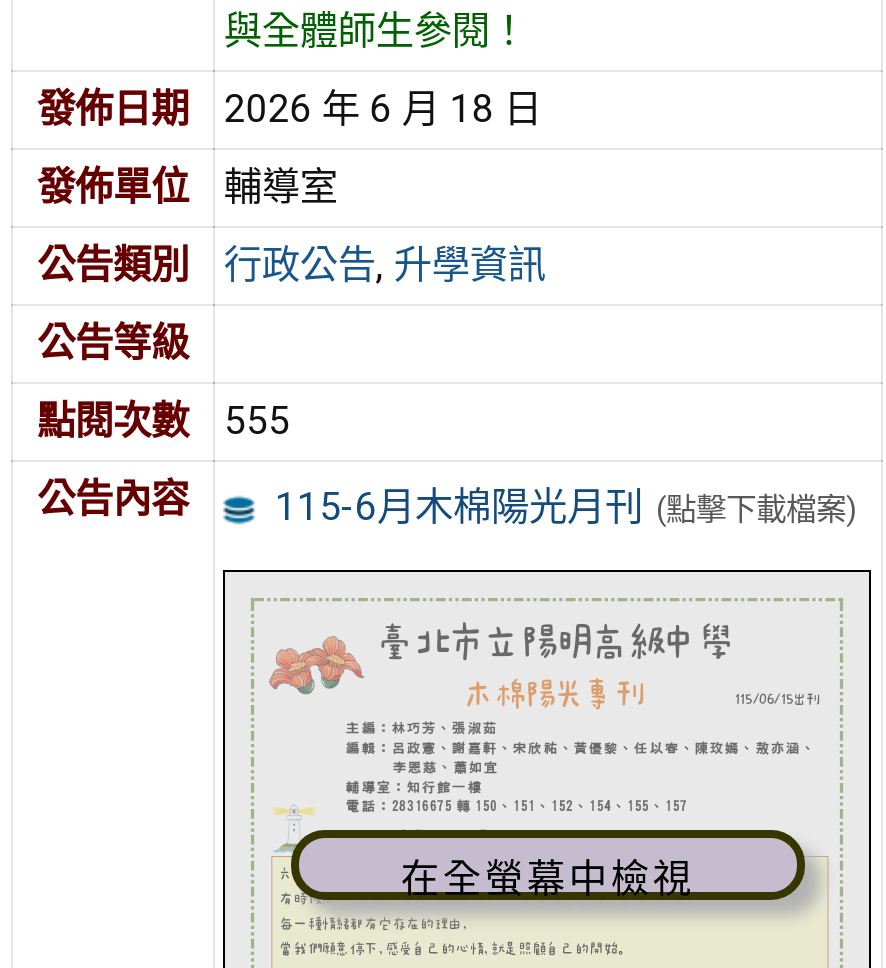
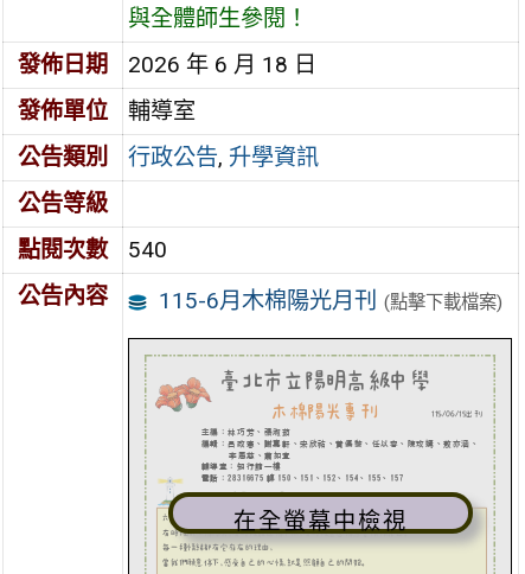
- 點閱次數 555
+ 點閱次數 540
